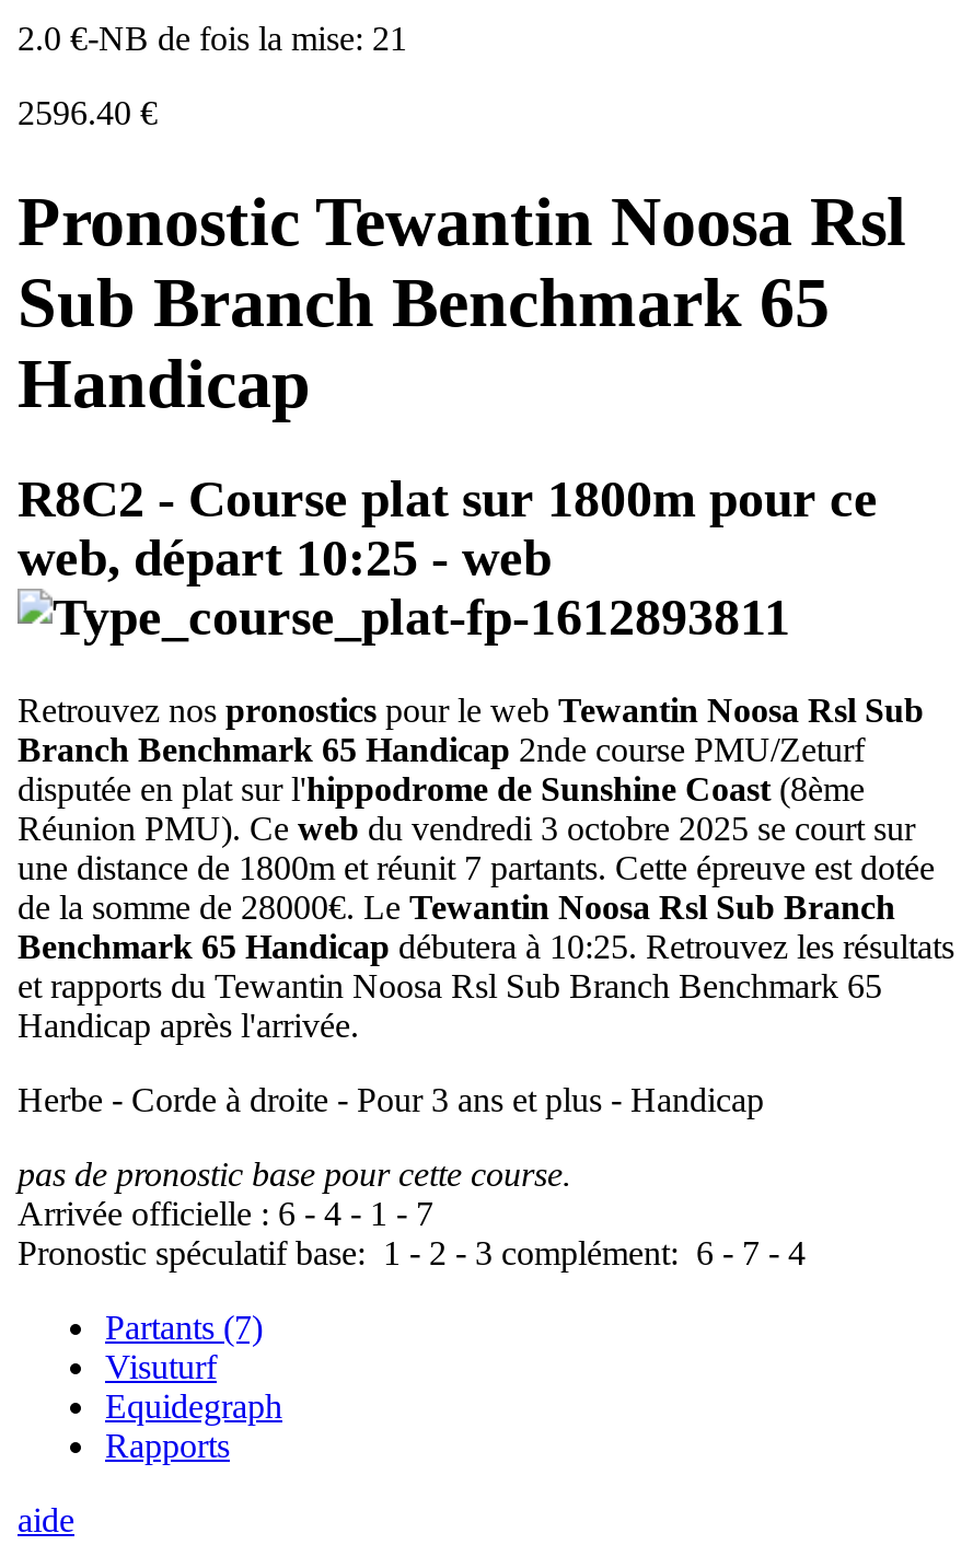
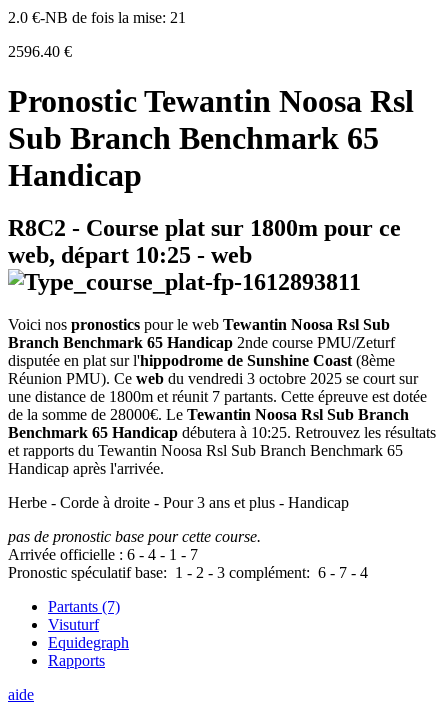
- Retrouvez nos pronostics pour le web Tewantin Noosa Rsl Sub
+ Voici nos pronostics pour le web Tewantin Noosa Rsl Sub
